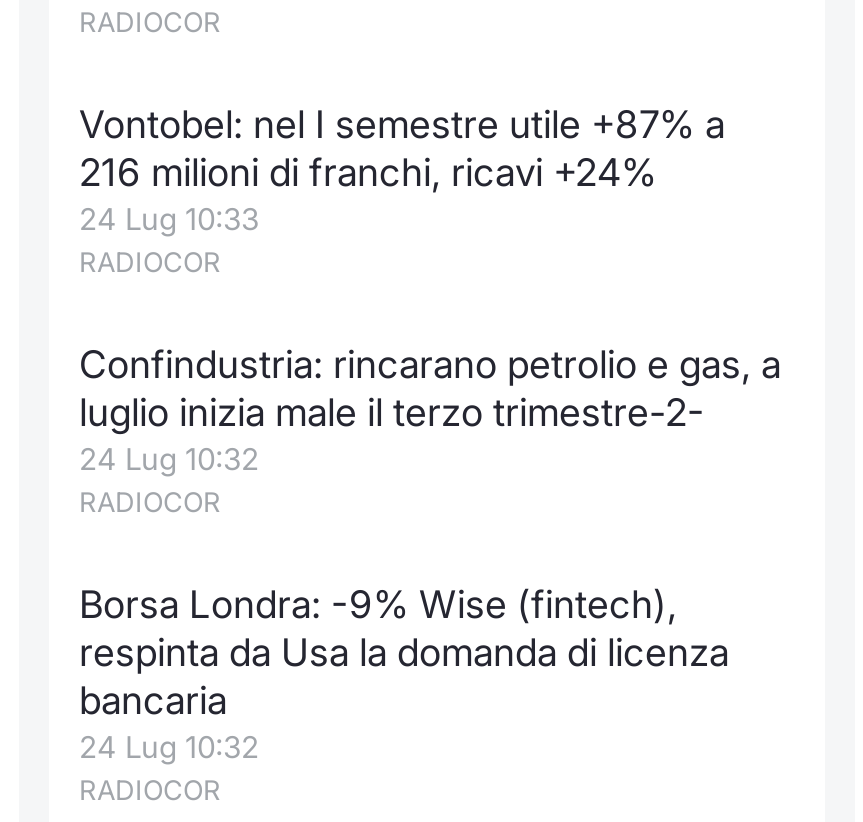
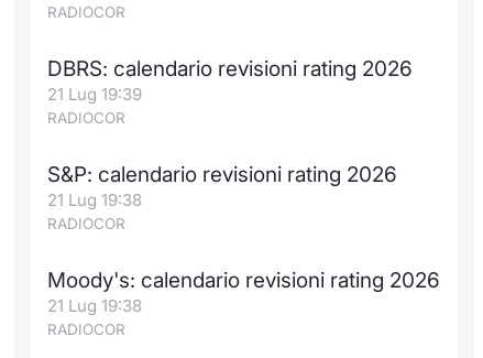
- Vontobel: nel I semestre utile +87% a
- 216 milioni di franchi, ricavi +24%
- 24 Lug 10:33
+ DBRS: calendario revisioni rating 2026
+ 21 Lug 19:39

- Confindustria: rincarano petrolio e gas, a
- luglio inizia male il terzo trimestre-2-
- 24 Lug 10:32
+ S&P: calendario revisioni rating 2026
+ 21 Lug 19:38

- Borsa Londra: -9% Wise (fintech),
- respinta da Usa la domanda di licenza
- bancaria
- 24 Lug 10:32
+ Moody's: calendario revisioni rating 2026
+ 21 Lug 19:38
